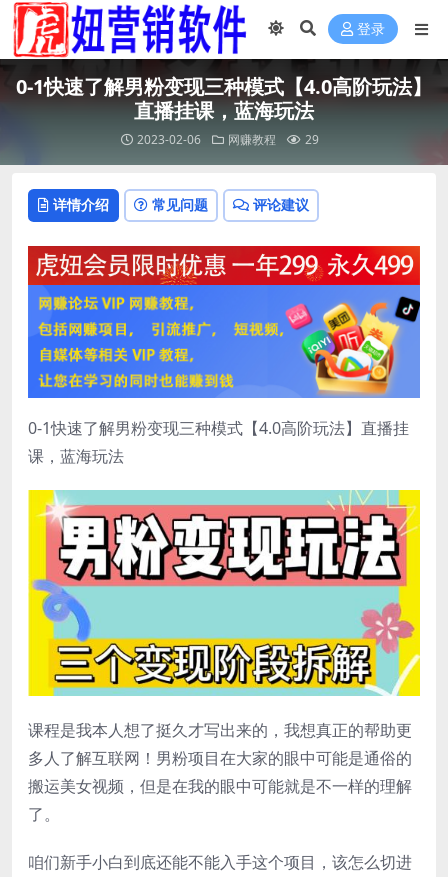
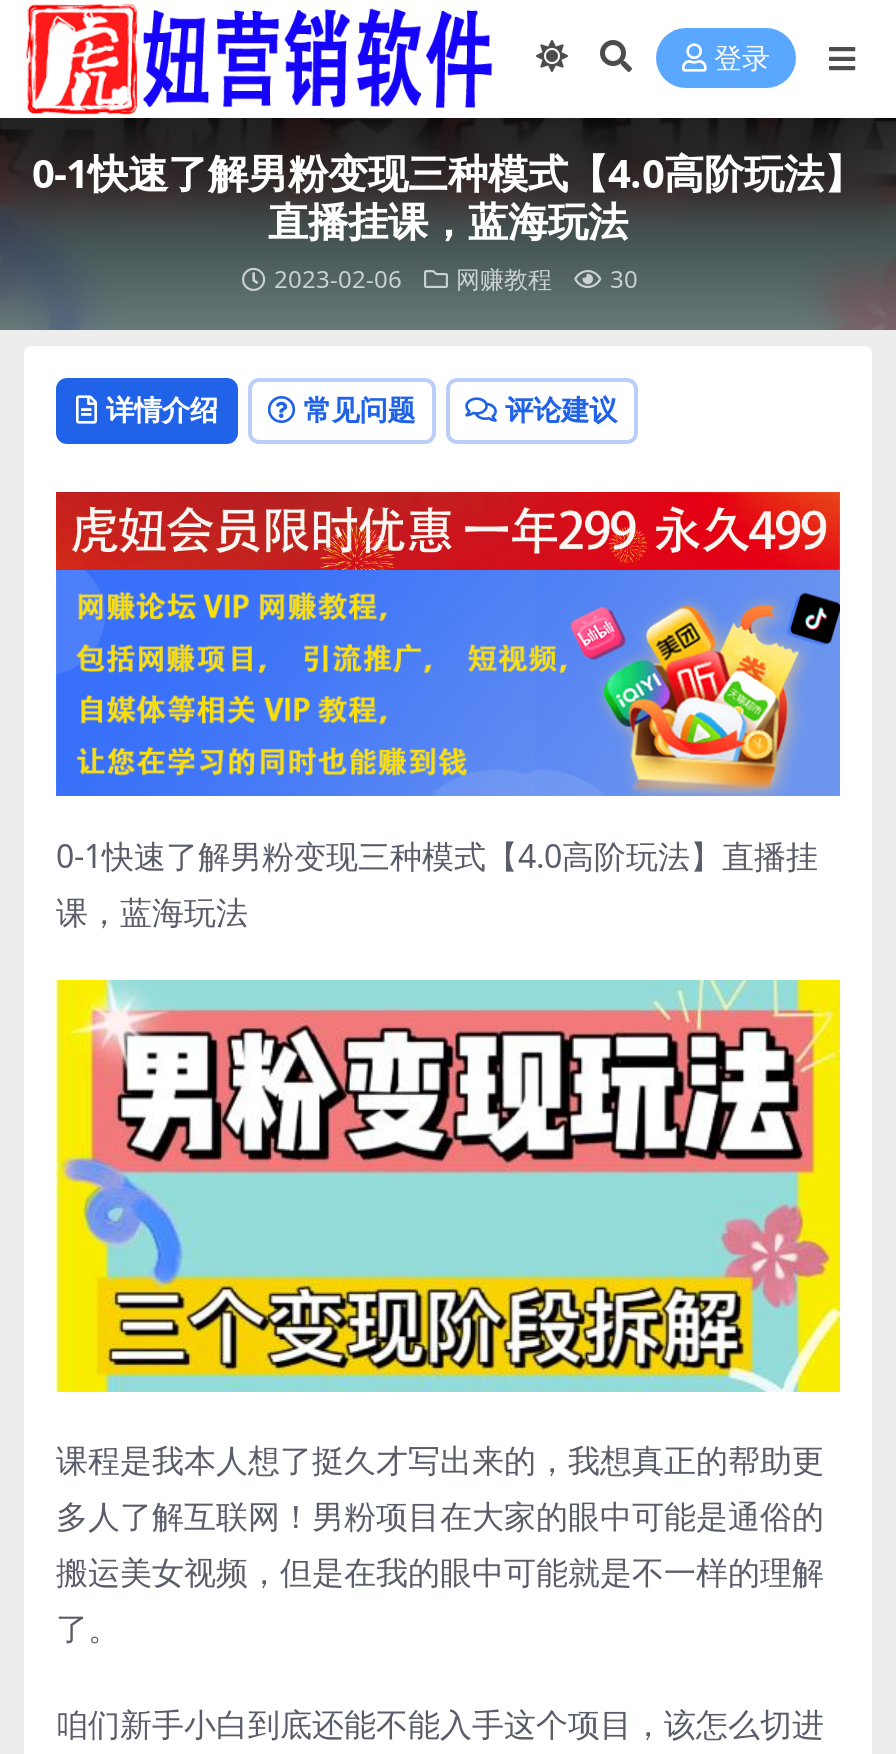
- 2023-02-06 网赚教程 29
+ 2023-02-06 网赚教程 30
